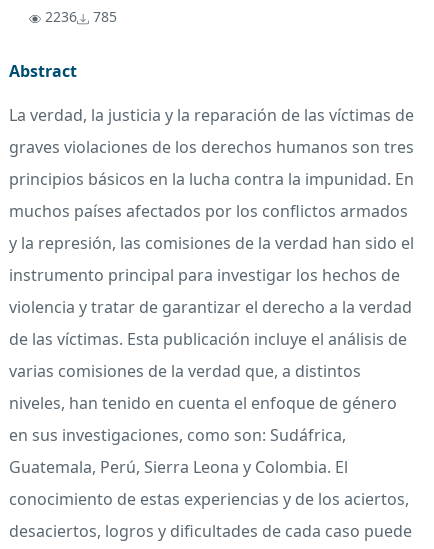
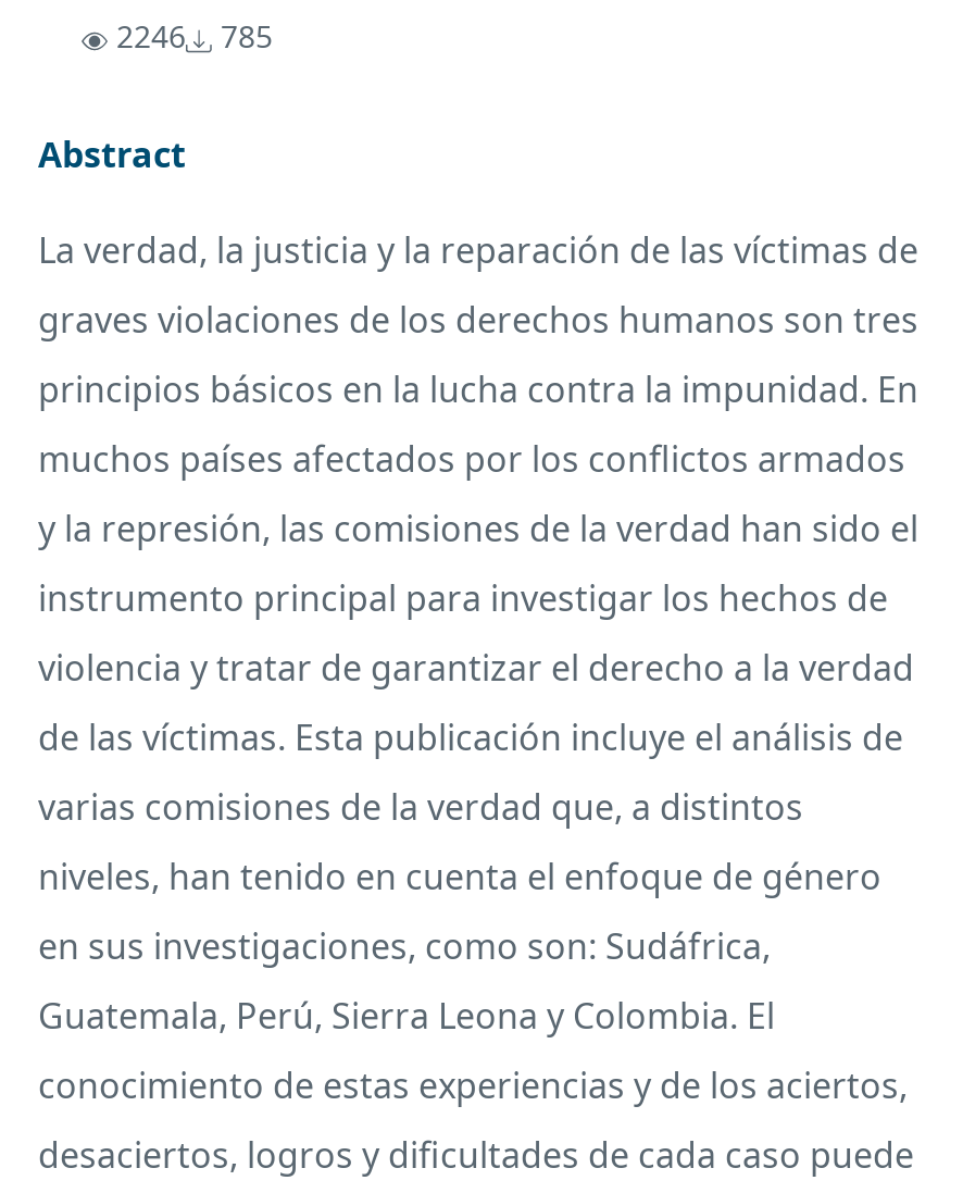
- 2236 785
+ 2246 785
